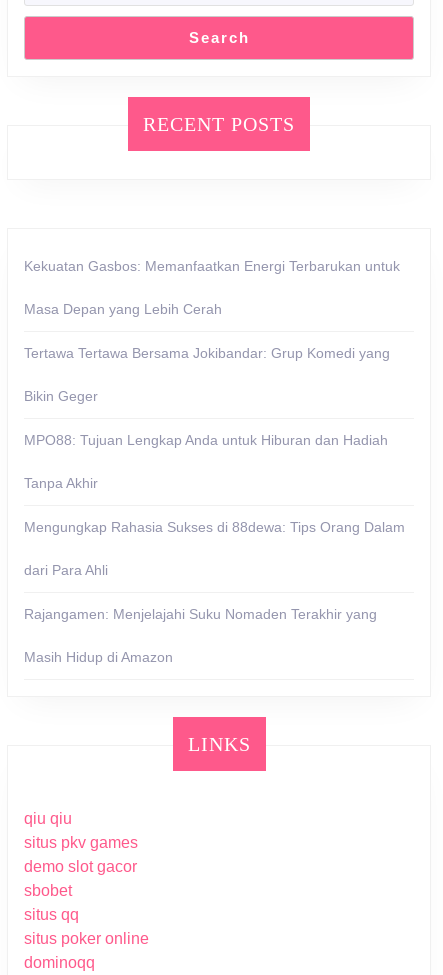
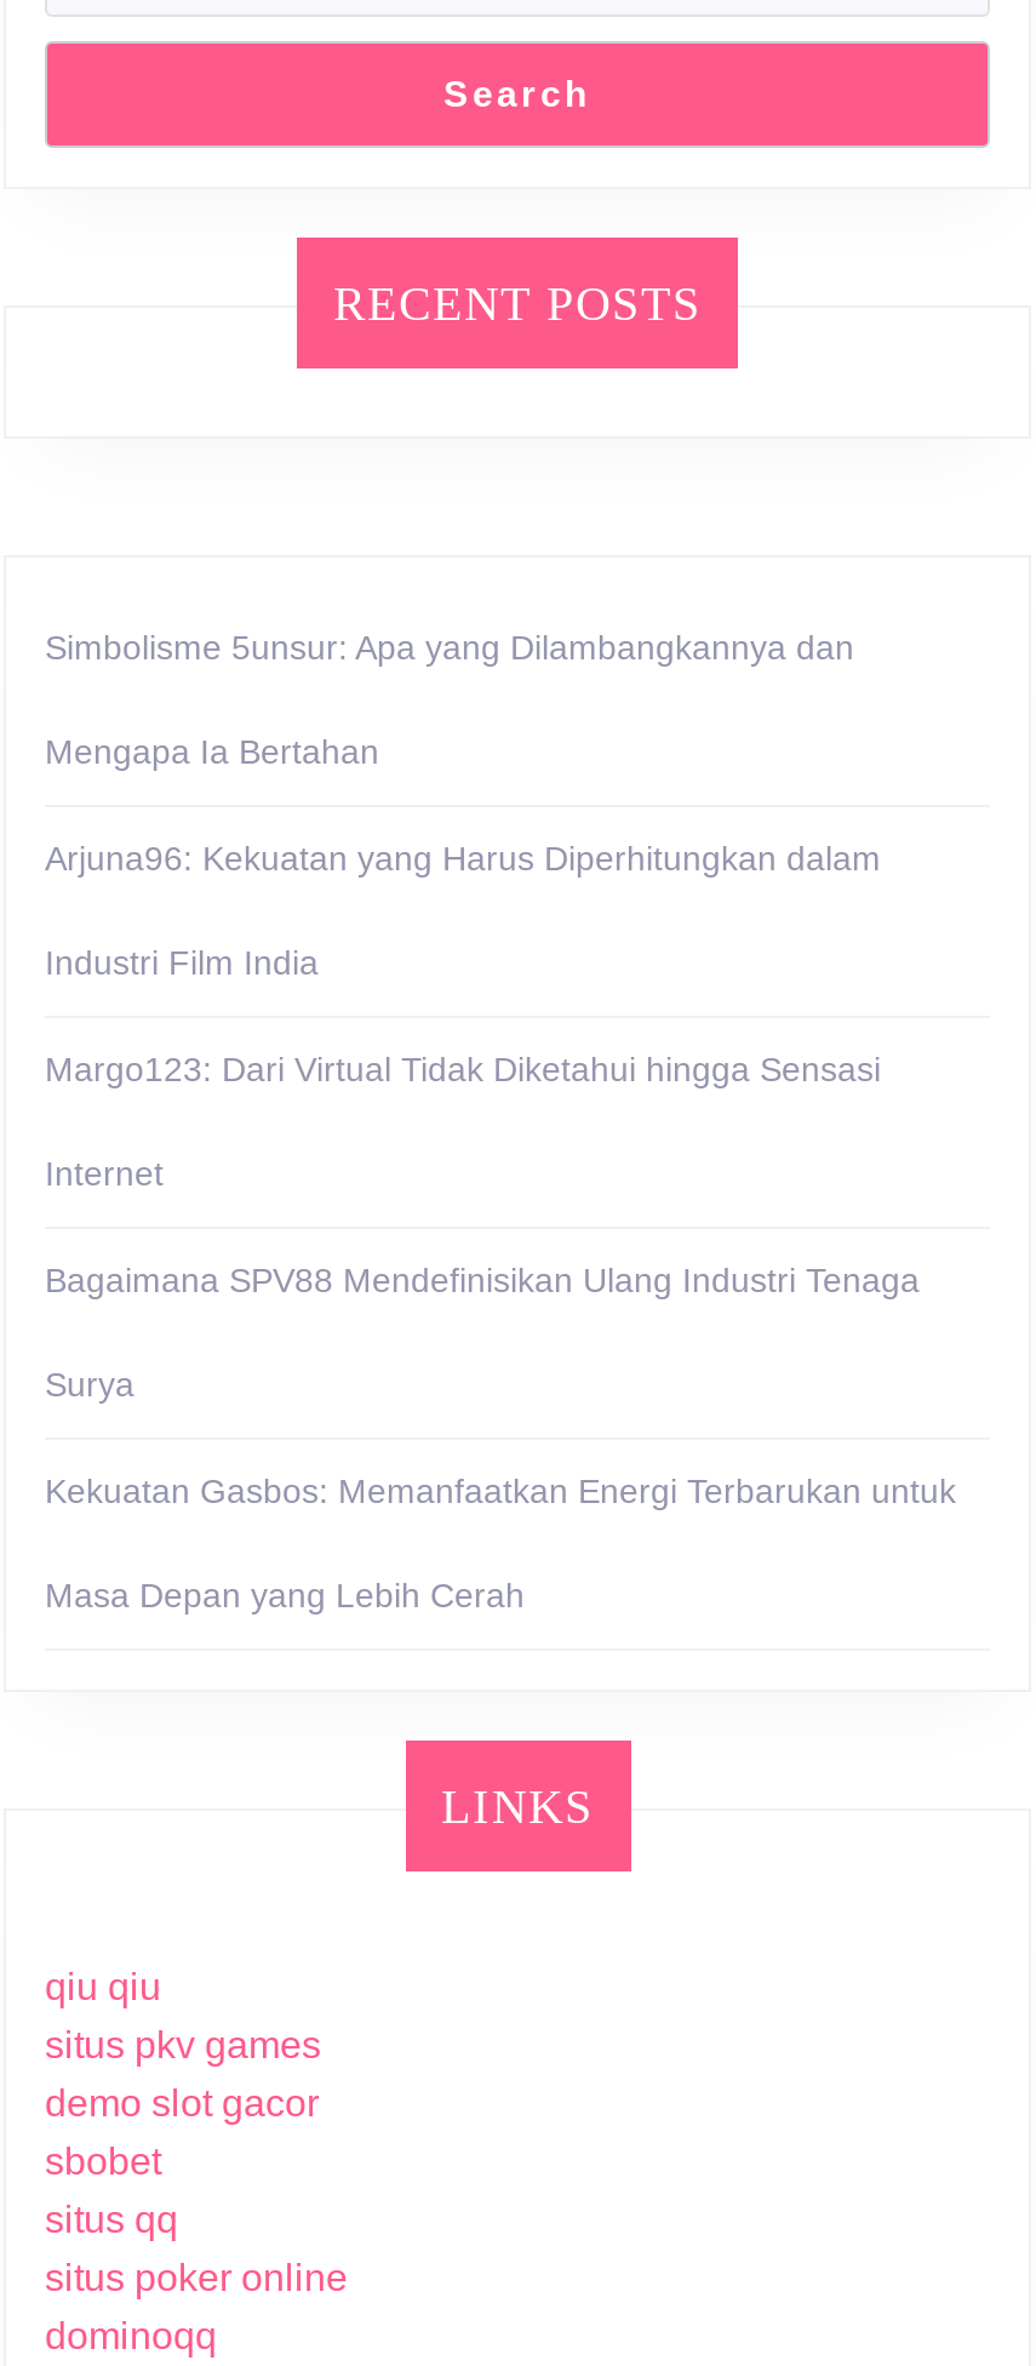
+ Simbolisme 5unsur: Apa yang Dilambangkannya dan
+ Mengapa Ia Bertahan
+ Arjuna96: Kekuatan yang Harus Diperhitungkan dalam
+ Industri Film India
+ Margo123: Dari Virtual Tidak Diketahui hingga Sensasi
+ Internet
+ Bagaimana SPV88 Mendefinisikan Ulang Industri Tenaga
+ Surya

moved down: Kekuatan Gasbos: Memanfaatkan Energi Terbarukan untuk | Masa Depan yang Lebih Cerah

- Tertawa Tertawa Bersama Jokibandar: Grup Komedi yang
- Bikin Geger
- MPO88: Tujuan Lengkap Anda untuk Hiburan dan Hadiah
- Tanpa Akhir
- Mengungkap Rahasia Sukses di 88dewa: Tips Orang Dalam
- dari Para Ahli
- Rajangamen: Menjelajahi Suku Nomaden Terakhir yang
- Masih Hidup di Amazon
